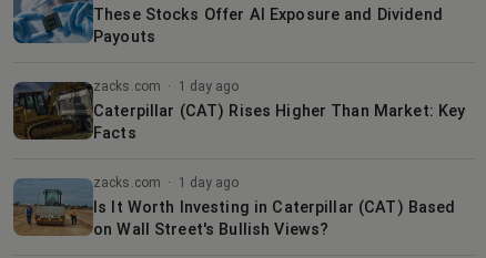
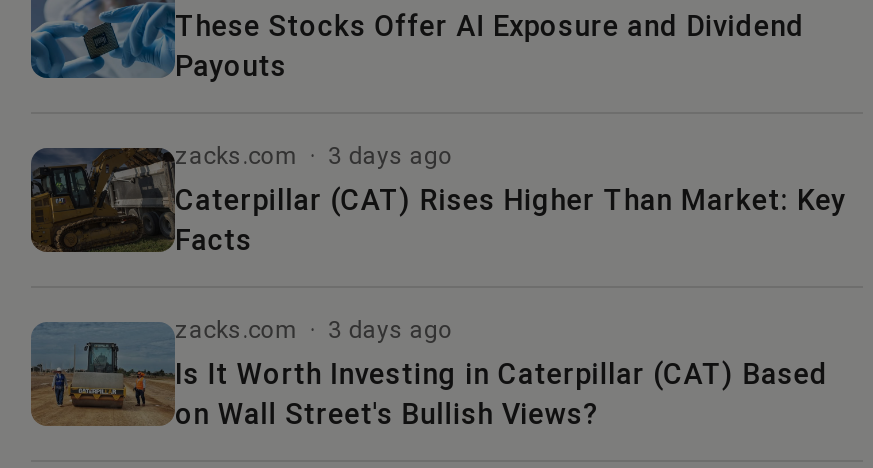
- zacks.com · 1 day ago
+ zacks.com · 3 days ago

- zacks.com · 1 day ago
+ zacks.com · 3 days ago
